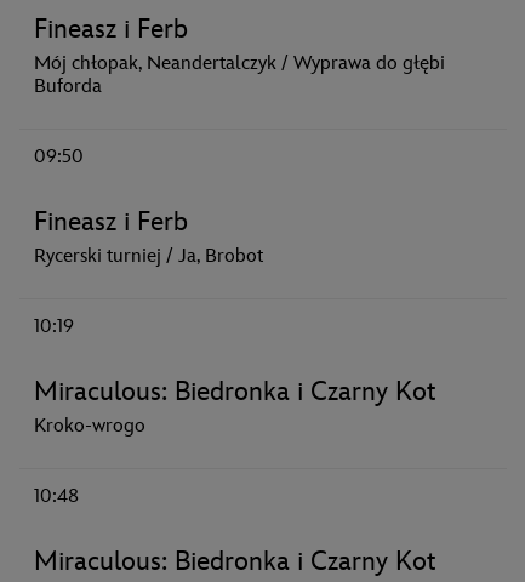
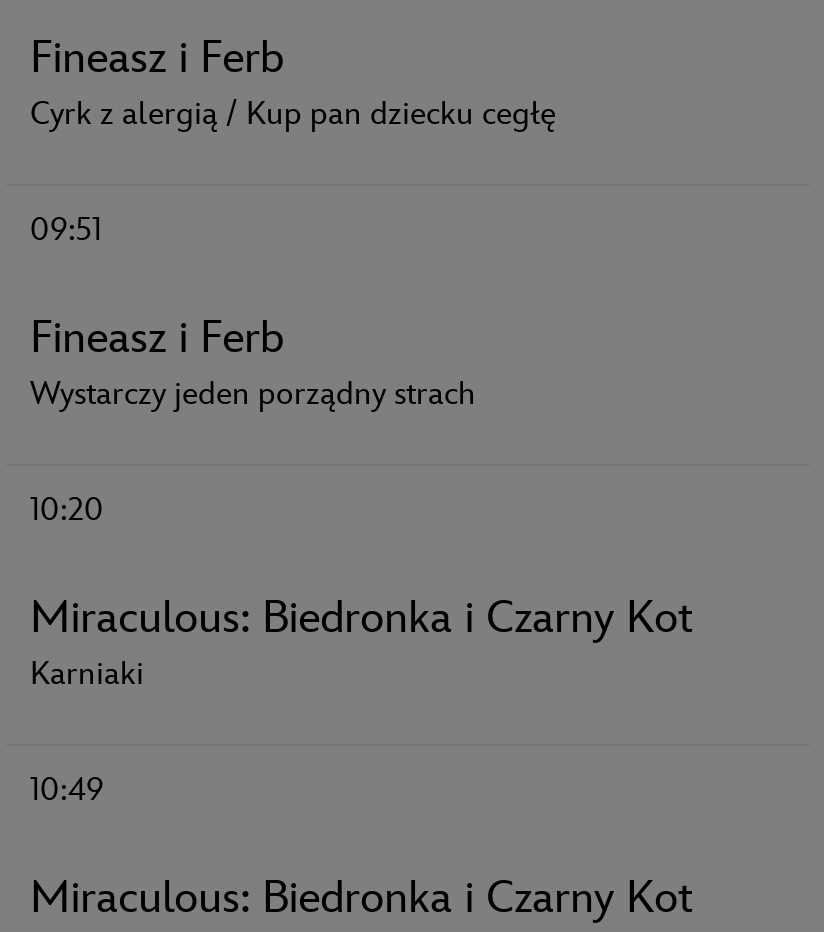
- Mój chłopak, Neandertalczyk / Wyprawa do głębi
- Buforda
+ Cyrk z alergią / Kup pan dziecku cegłę

- 09:50
+ 09:51

- Rycerski turniej / Ja, Brobot
+ Wystarczy jeden porządny strach

- 10:19
+ 10:20

- Kroko-wrogo
+ Karniaki

- 10:48
+ 10:49
